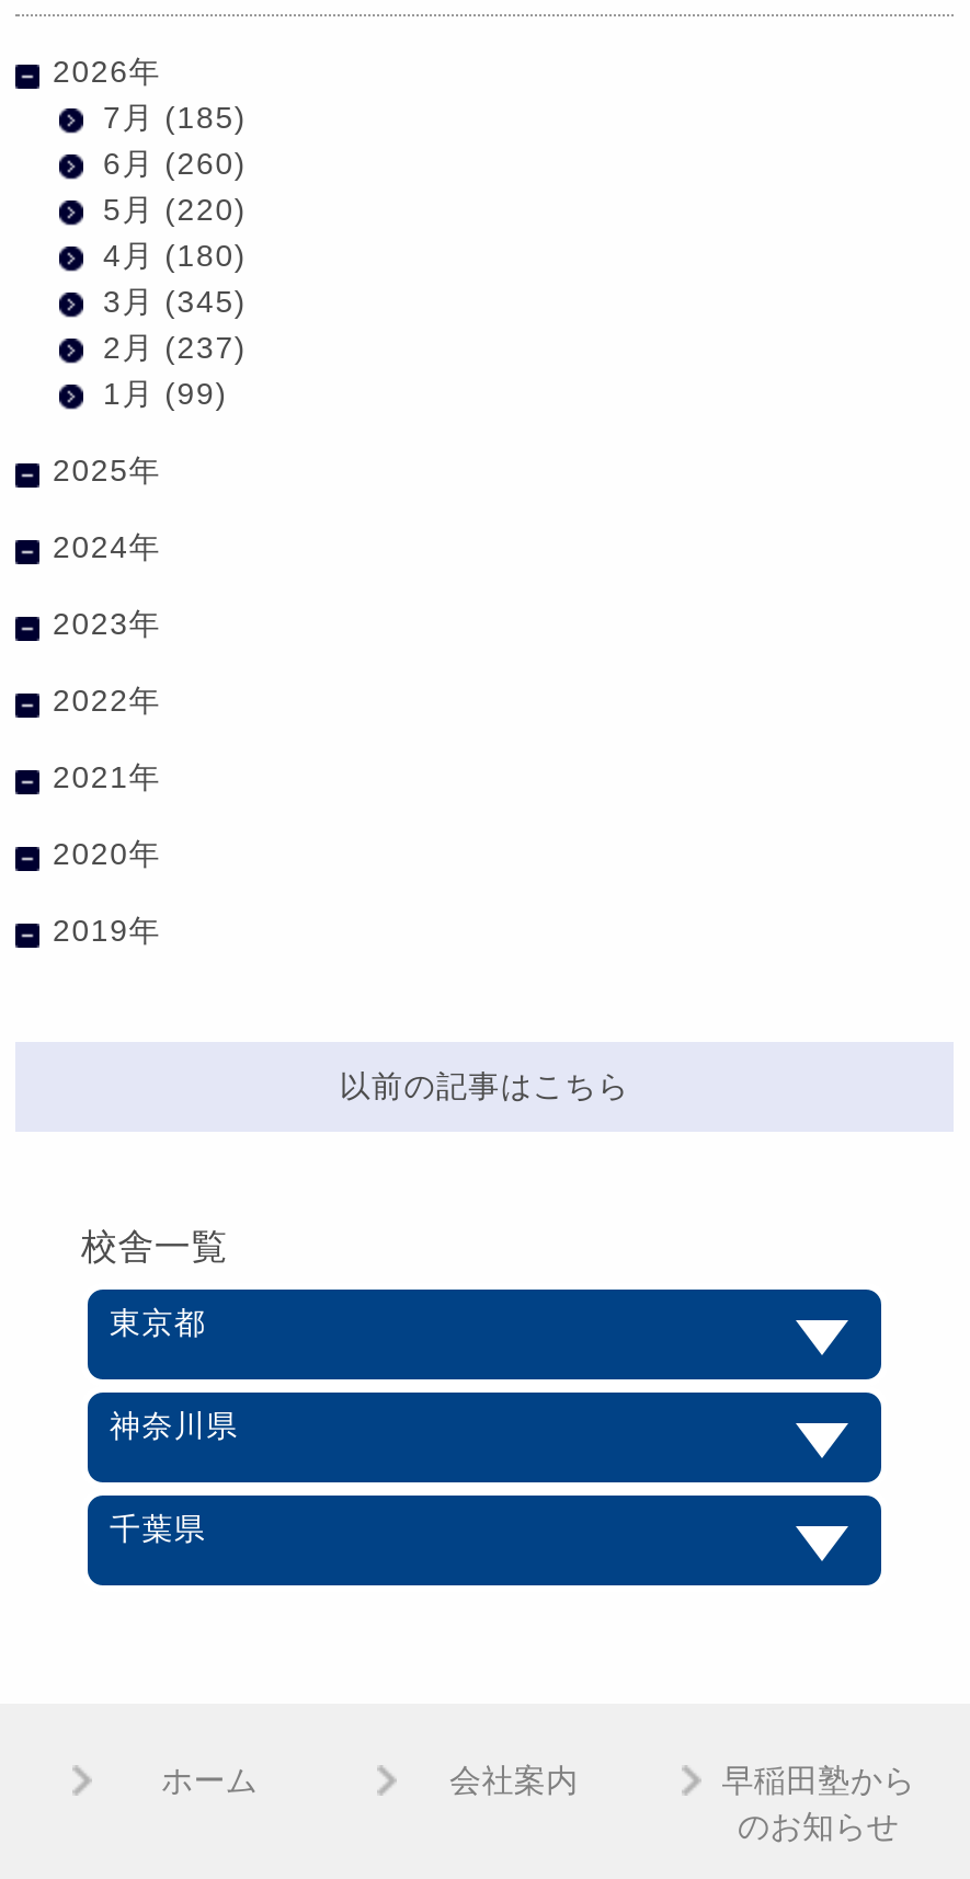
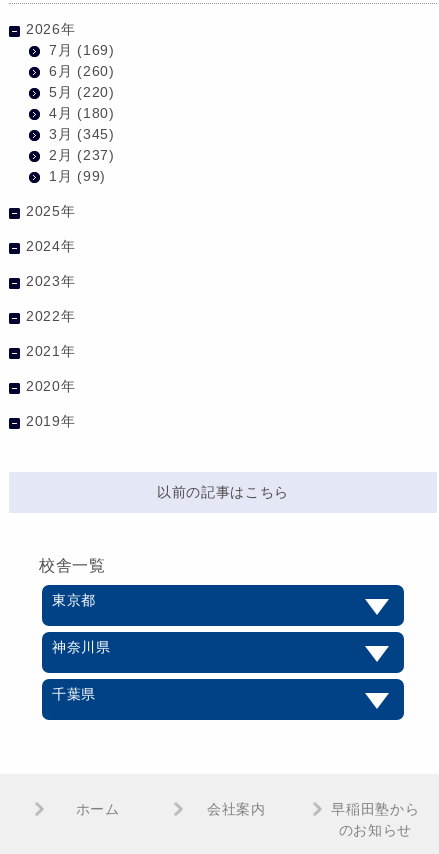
- 7月(185)
+ 7月(169)
